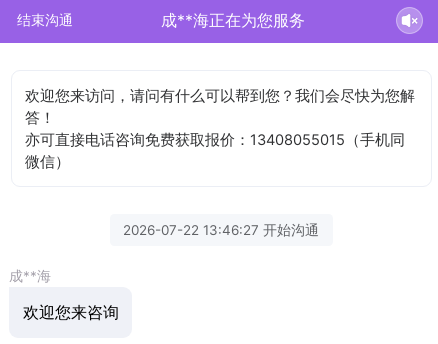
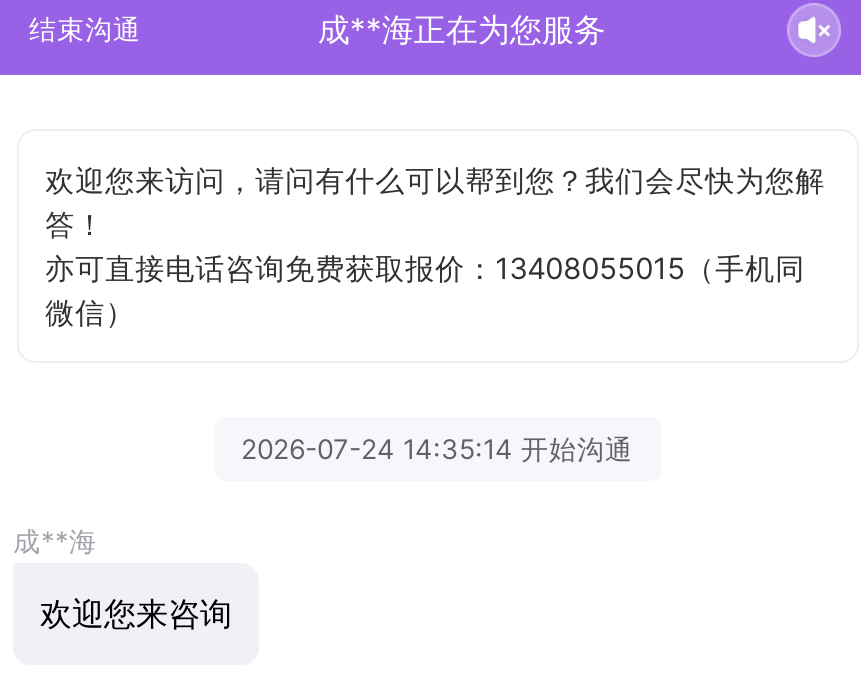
- 2026-07-22 13:46:27 开始沟通
+ 2026-07-24 14:35:14 开始沟通
